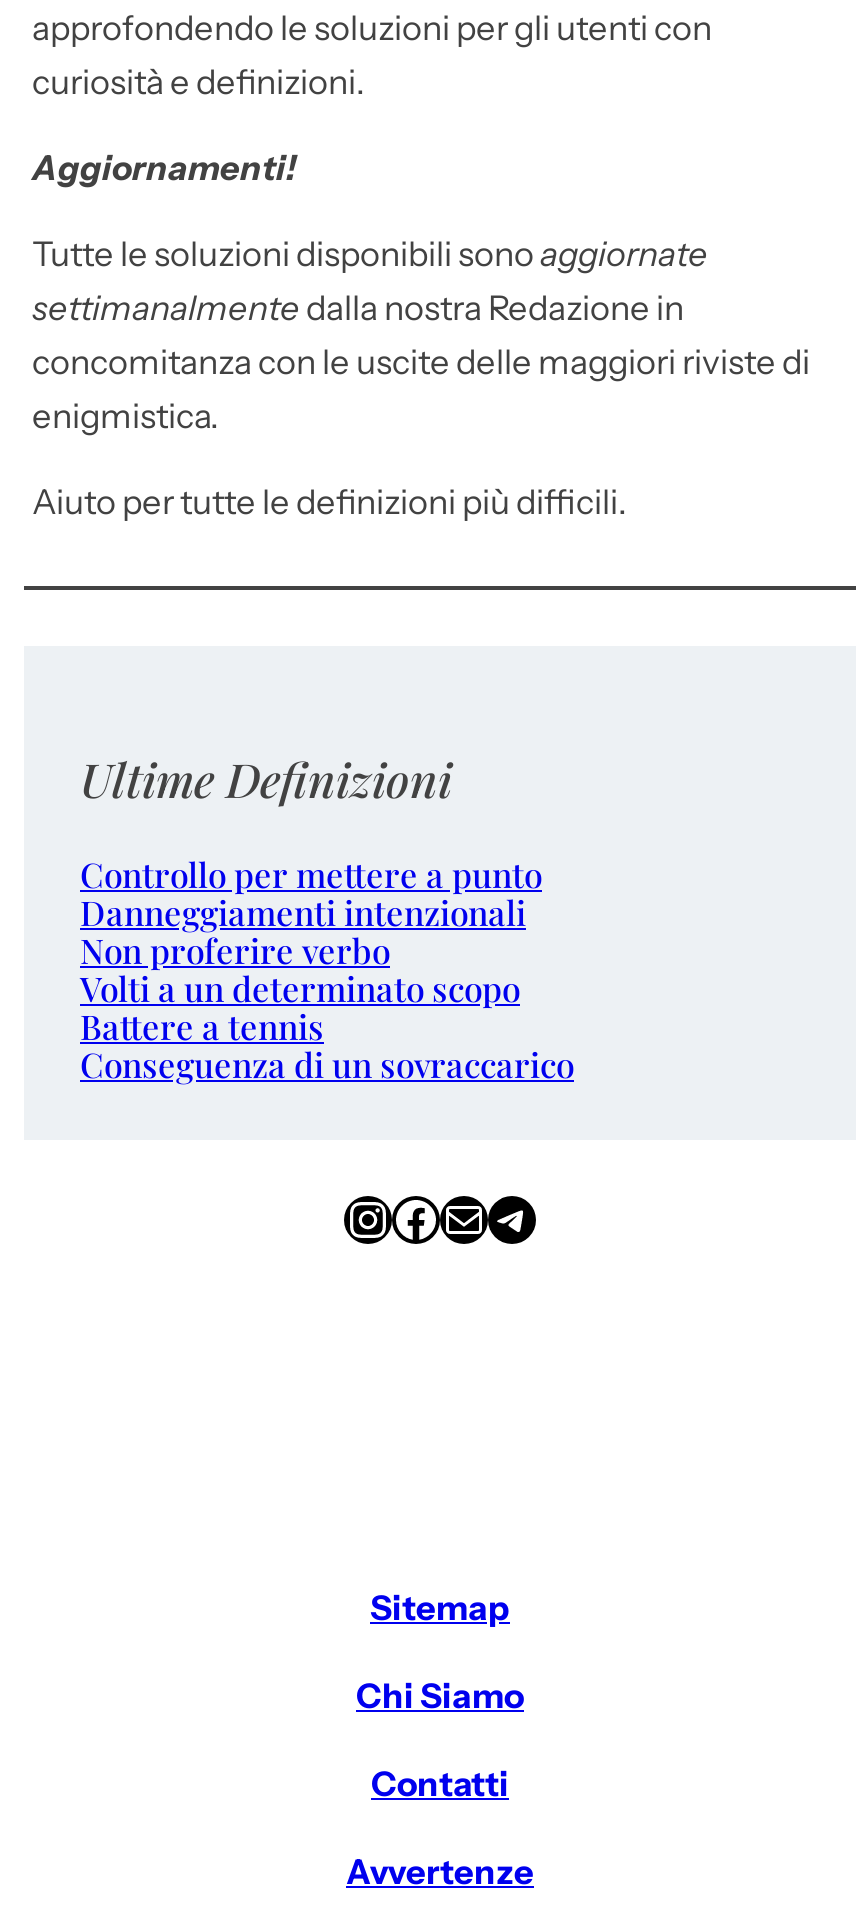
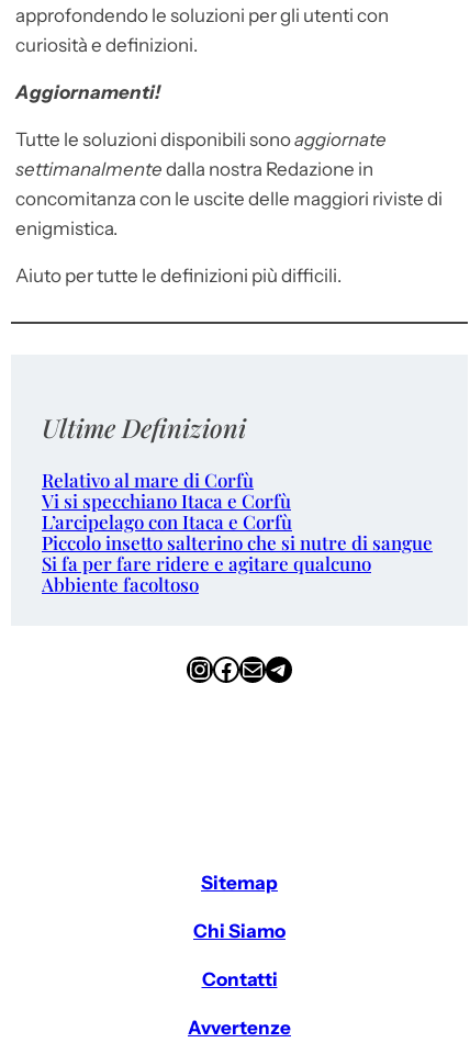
- Controllo per mettere a punto
- Danneggiamenti intenzionali
- Non proferire verbo
- Volti a un determinato scopo
- Battere a tennis
- Conseguenza di un sovraccarico
+ Relativo al mare di Corfù
+ Vi si specchiano Itaca e Corfù
+ L’arcipelago con Itaca e Corfù
+ Piccolo insetto salterino che si nutre di sangue
+ Si fa per fare ridere e agitare qualcuno
+ Abbiente facoltoso
